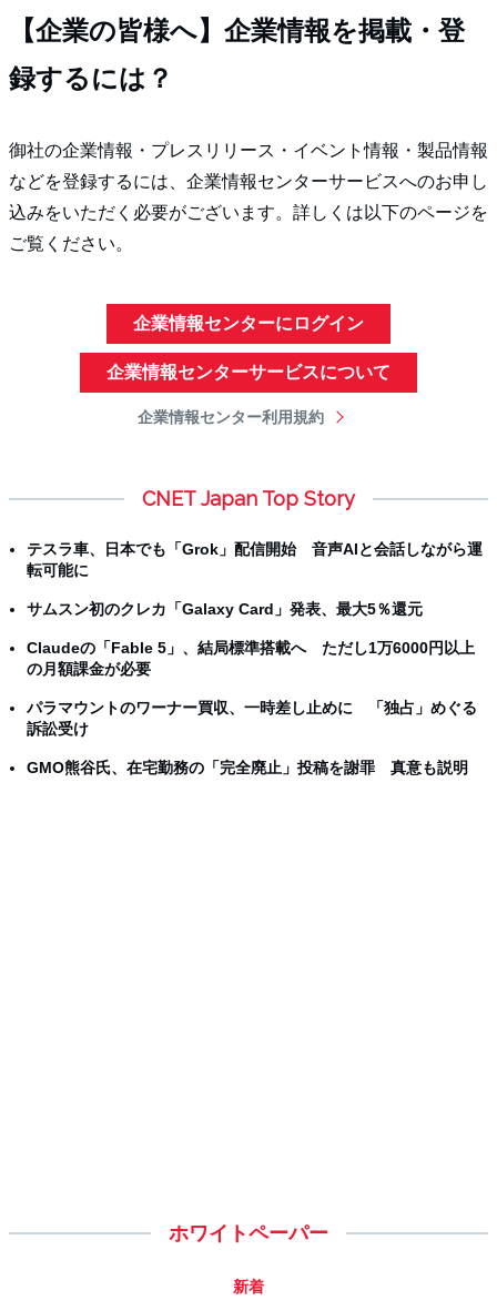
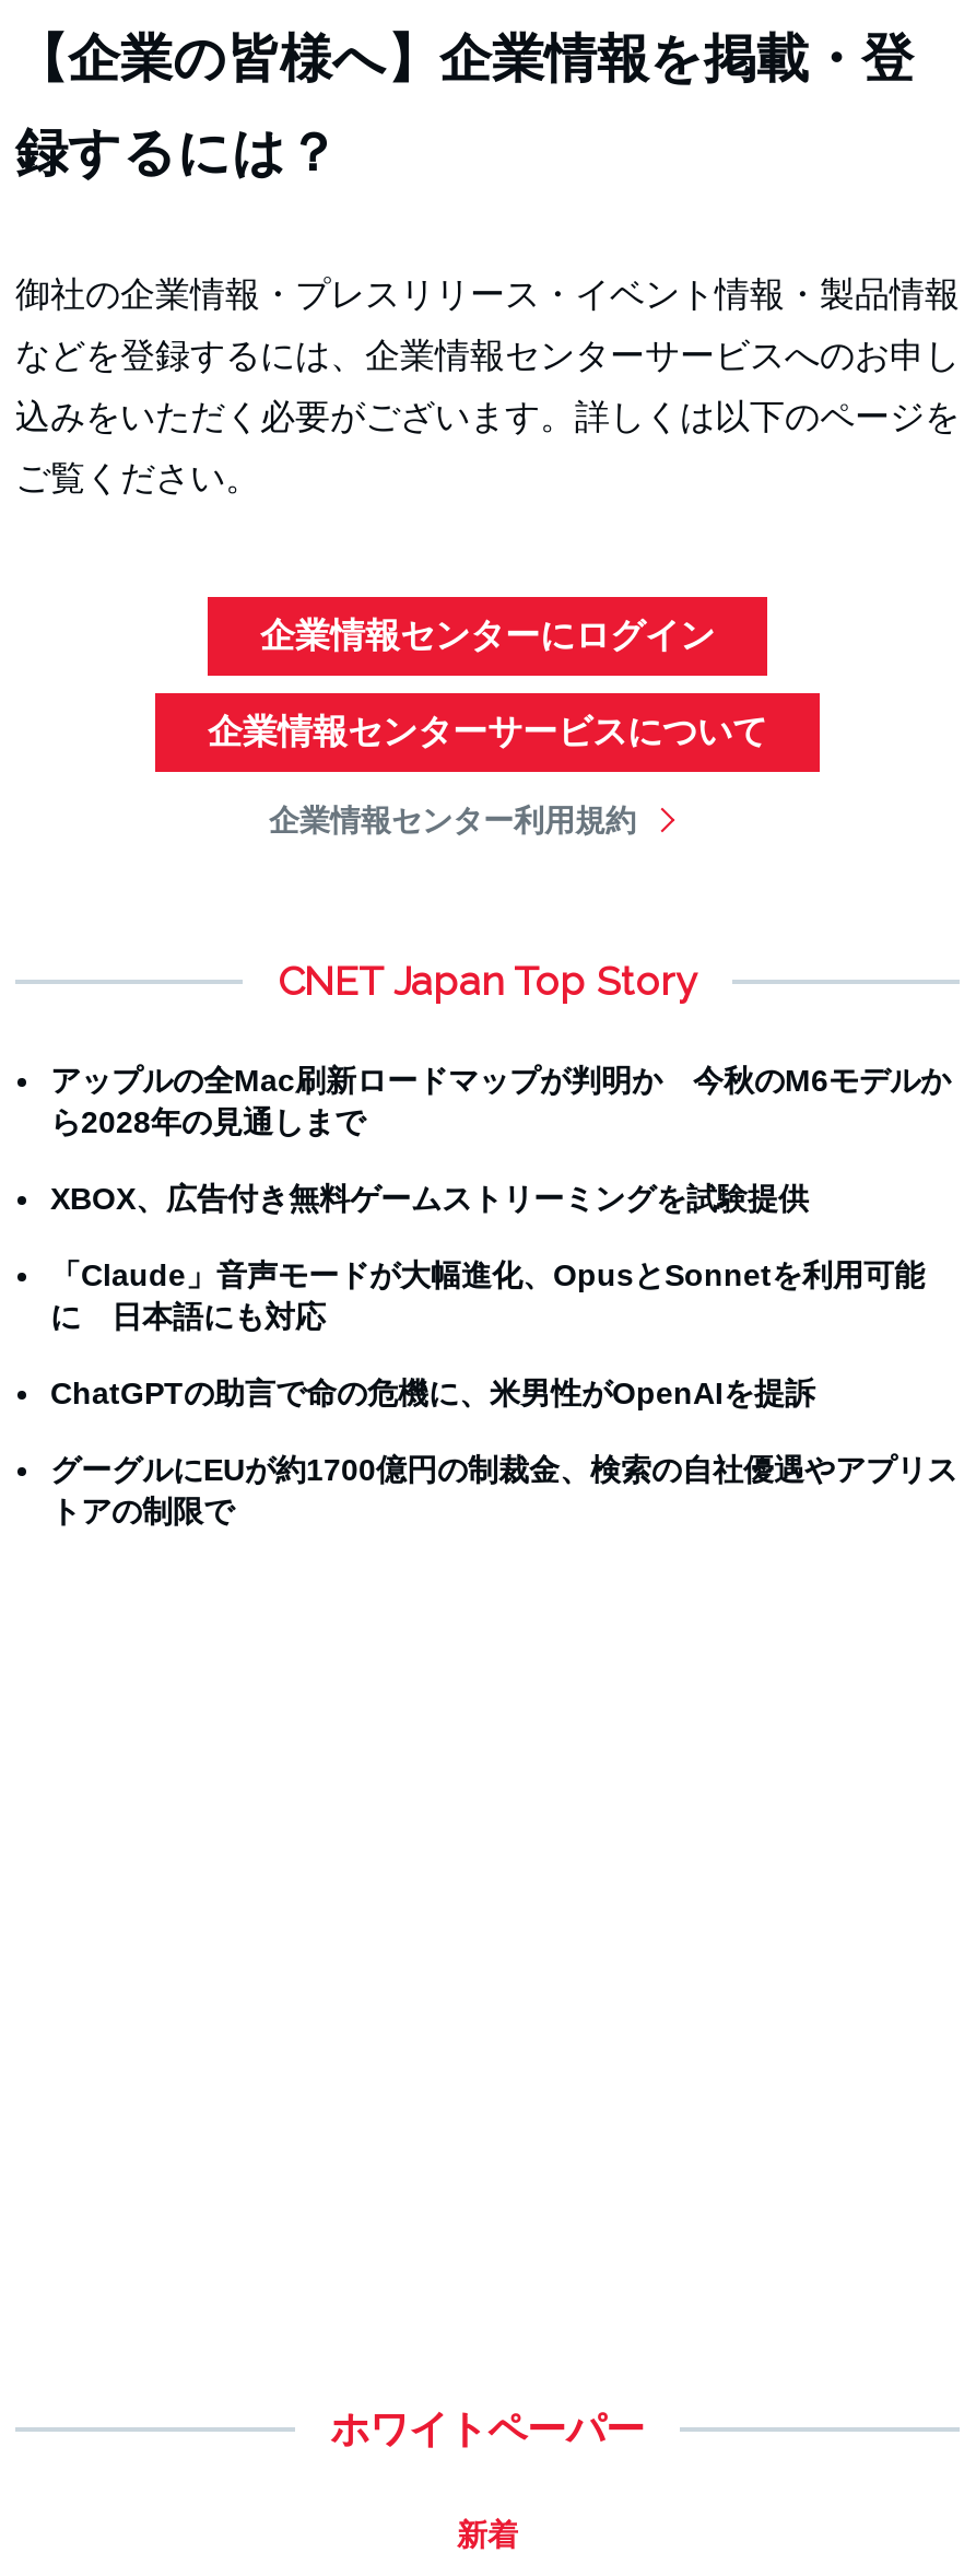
- テスラ車、日本でも「Grok」配信開始 音声AIと会話しながら運
- 転可能に
+ アップルの全Mac刷新ロードマップが判明か 今秋のM6モデルか
+ ら2028年の見通しまで

- サムスン初のクレカ「Galaxy Card」発表、最大5％還元
+ XBOX、広告付き無料ゲームストリーミングを試験提供

- Claudeの「Fable 5」、結局標準搭載へ ただし1万6000円以上
- の月額課金が必要
+ 「Claude」音声モードが大幅進化、OpusとSonnetを利用可能
+ に 日本語にも対応

- パラマウントのワーナー買収、一時差し止めに 「独占」めぐる
- 訴訟受け
+ ChatGPTの助言で命の危機に、米男性がOpenAIを提訴

- GMO熊谷氏、在宅勤務の「完全廃止」投稿を謝罪 真意も説明
+ グーグルにEUが約1700億円の制裁金、検索の自社優遇やアプリス
+ トアの制限で
